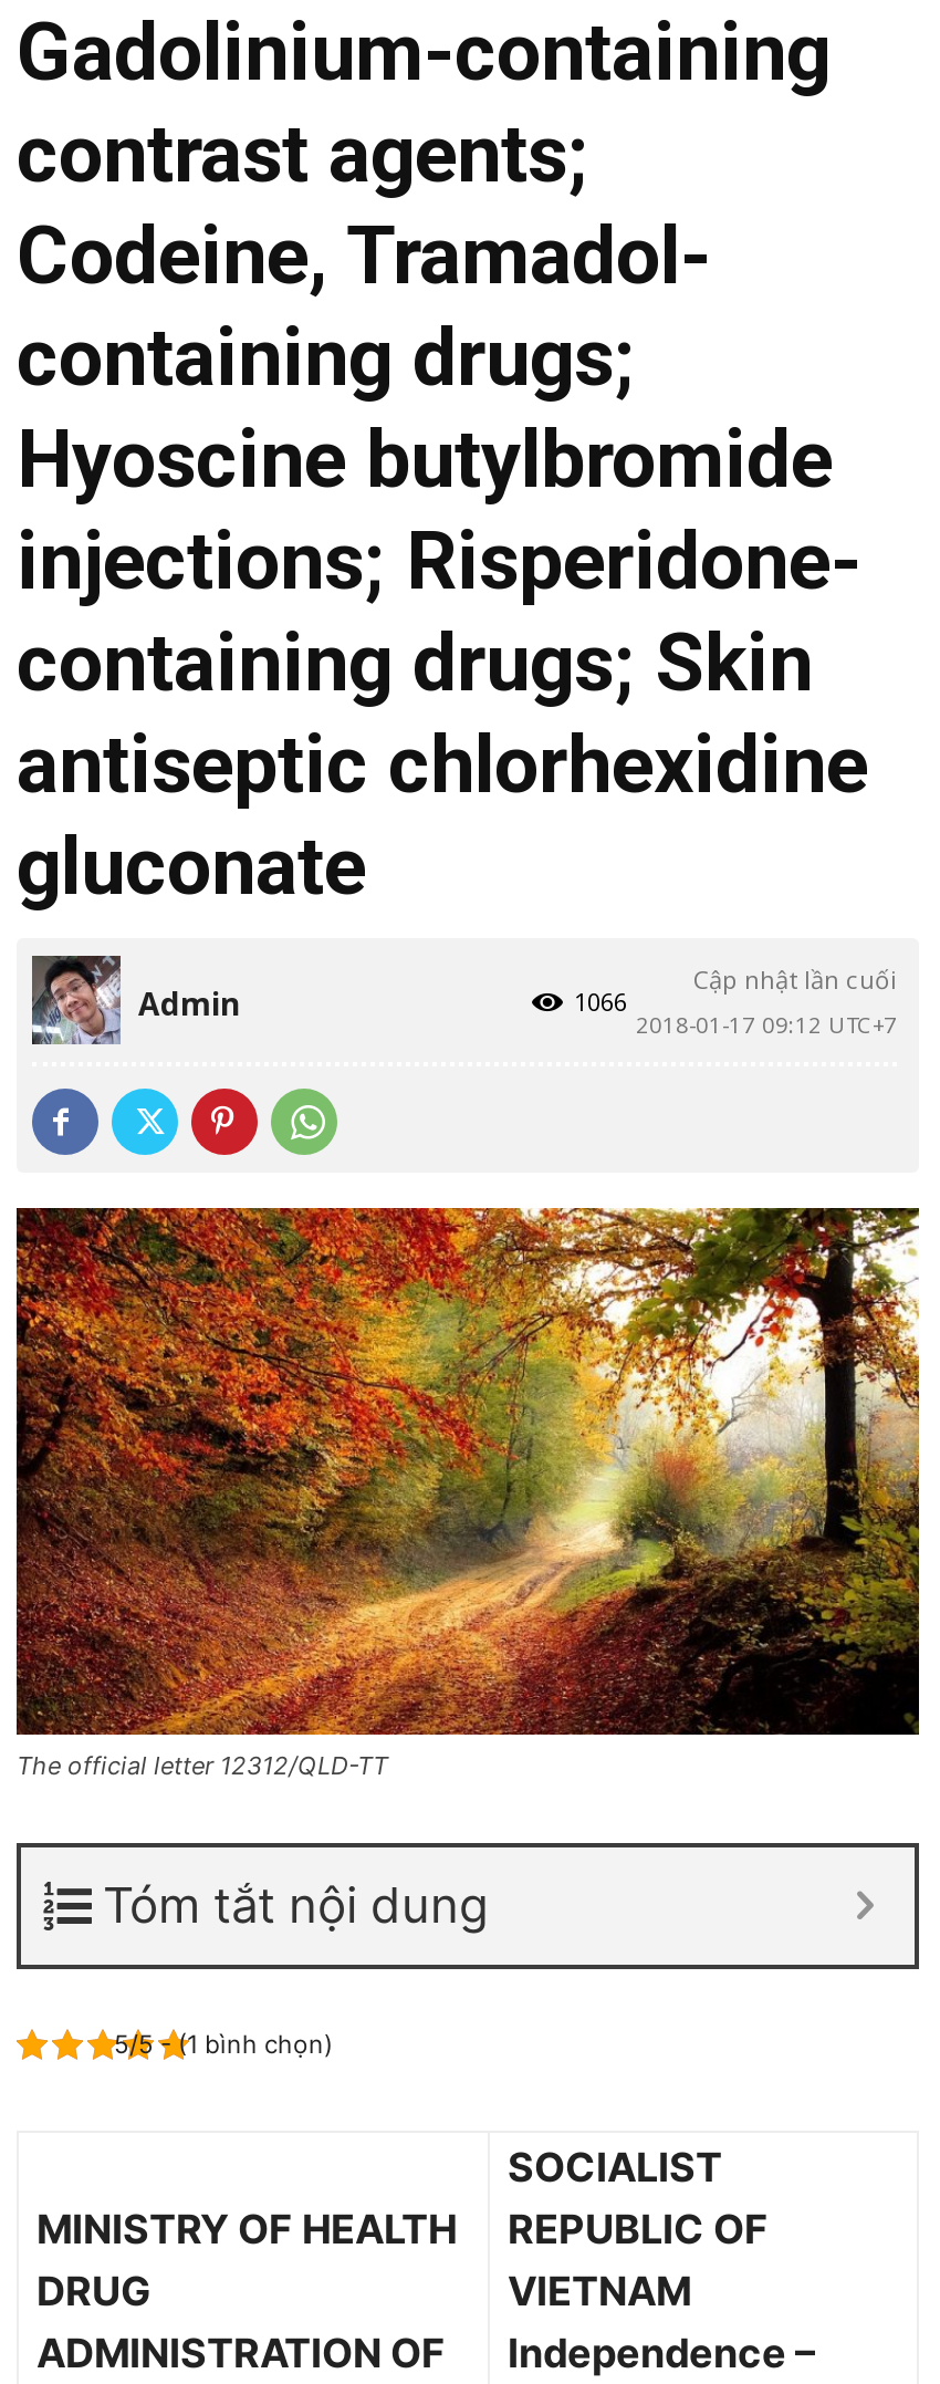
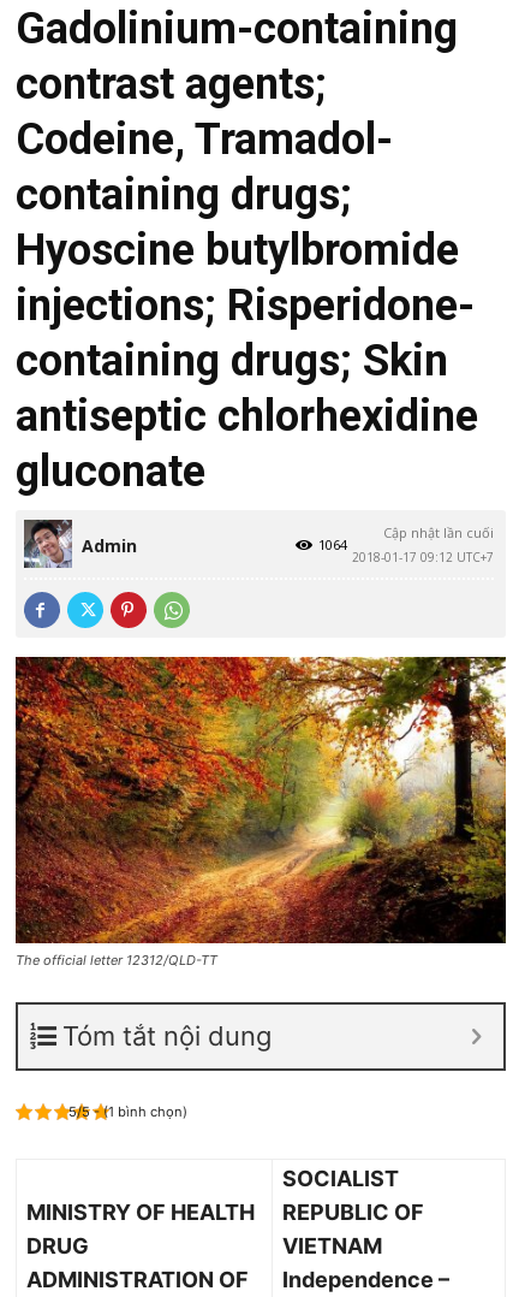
- 1066
+ 1064
